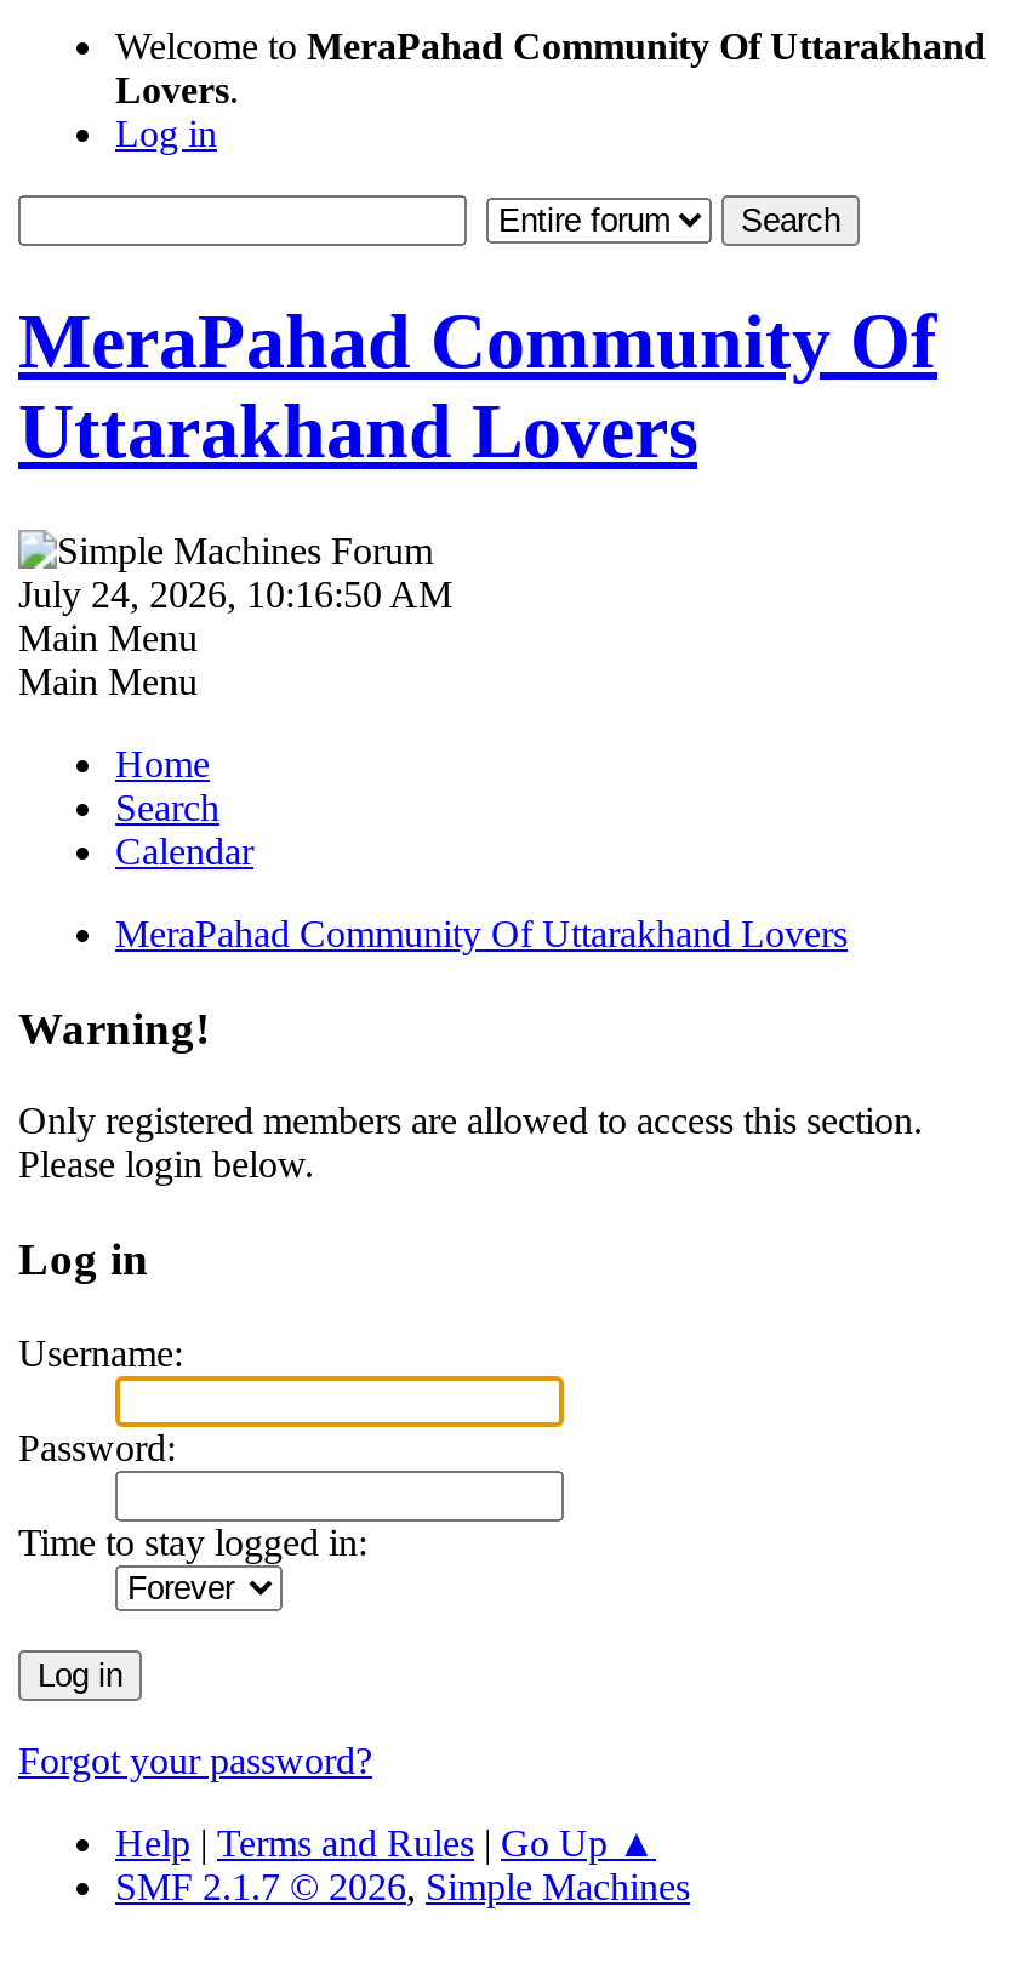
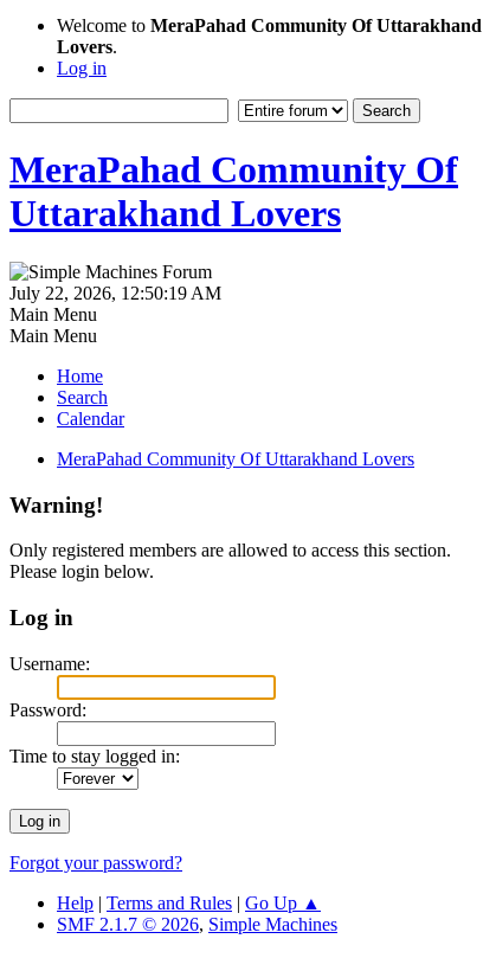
- July 24, 2026, 10:16:50 AM
+ July 22, 2026, 12:50:19 AM
